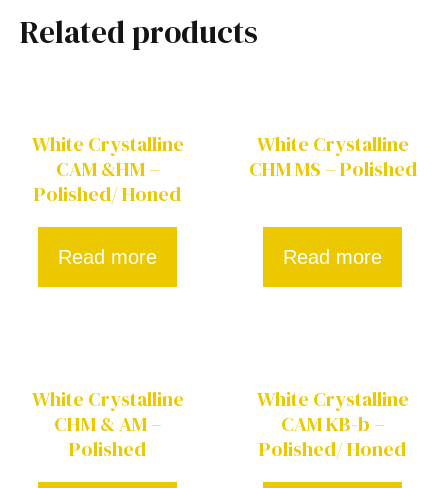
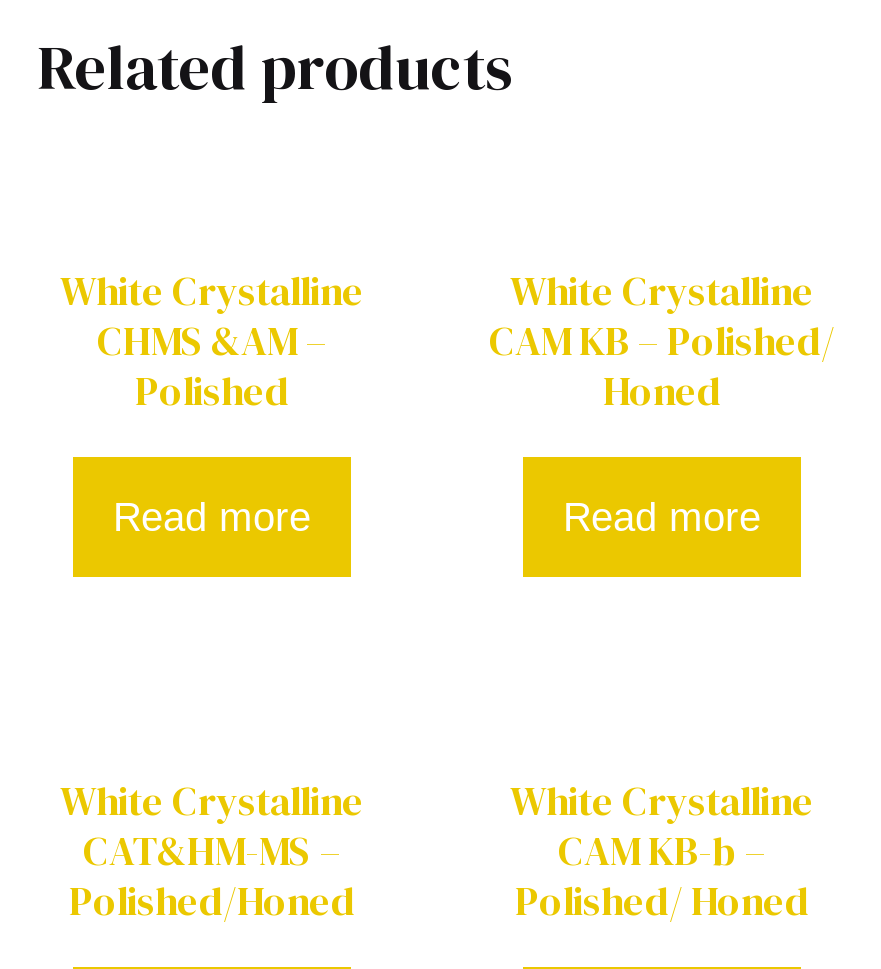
- CAM &HM –
- Polished/ Honed
+ CHMS &AM –
+ Polished

- CHM MS – Polished
+ CAM KB – Polished/
+ Honed

- CHM & AM –
- Polished
+ CAT&HM-MS –
+ Polished/Honed
